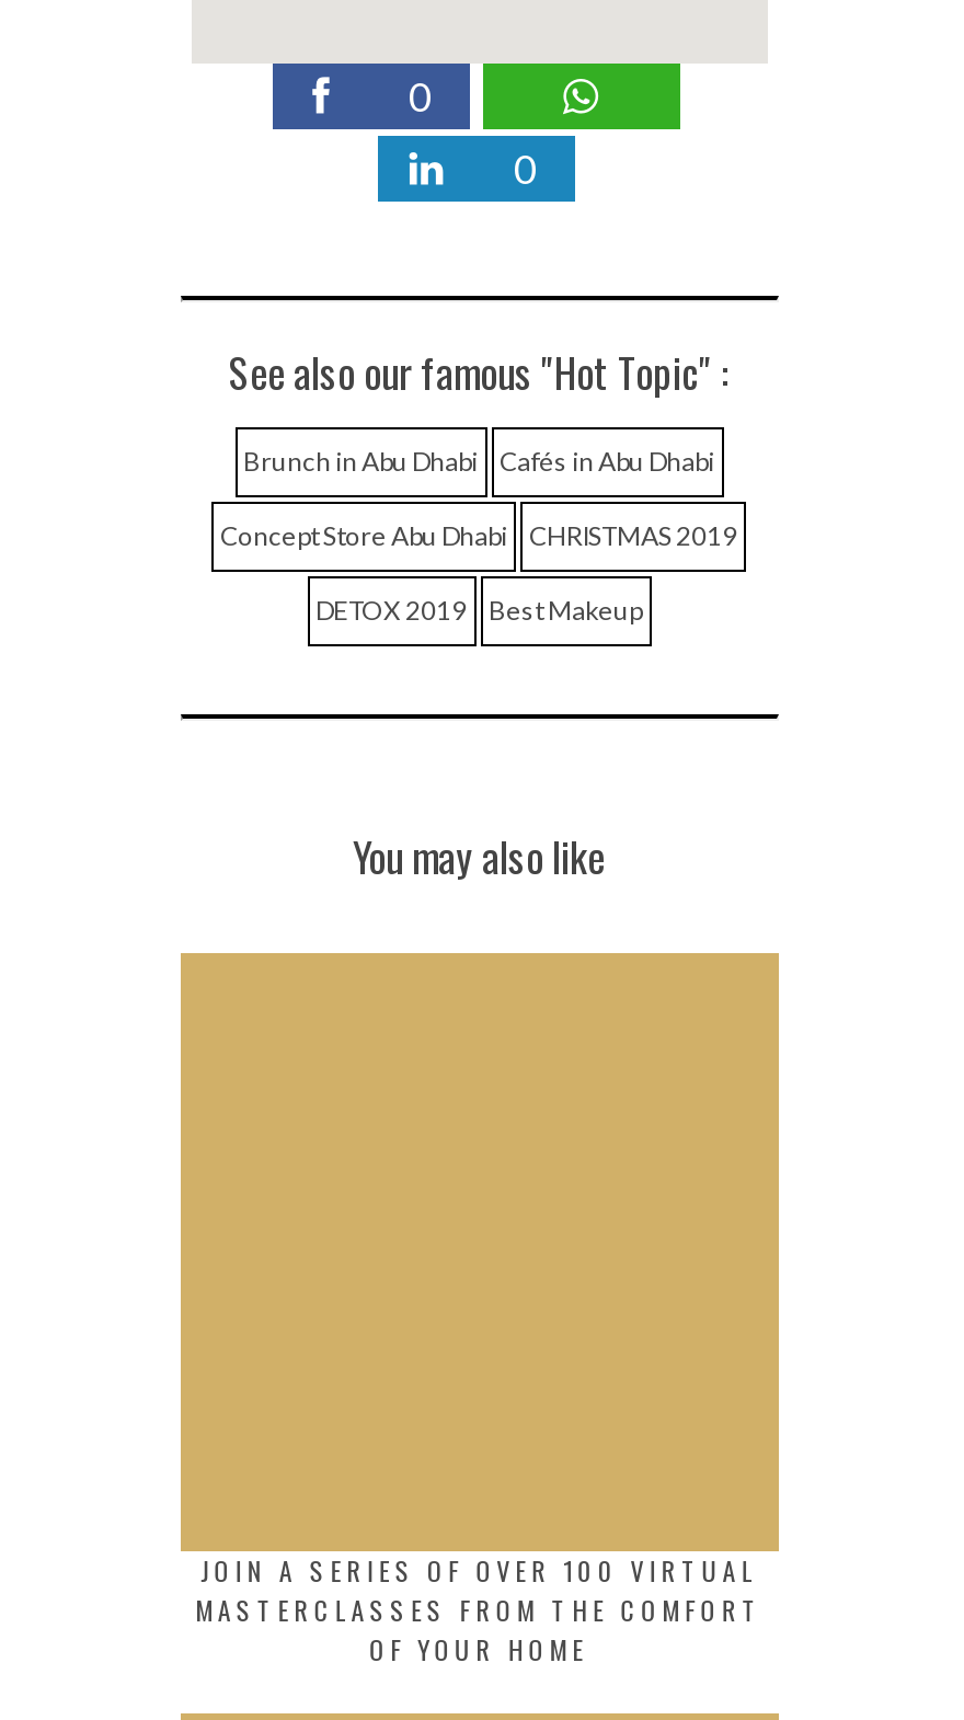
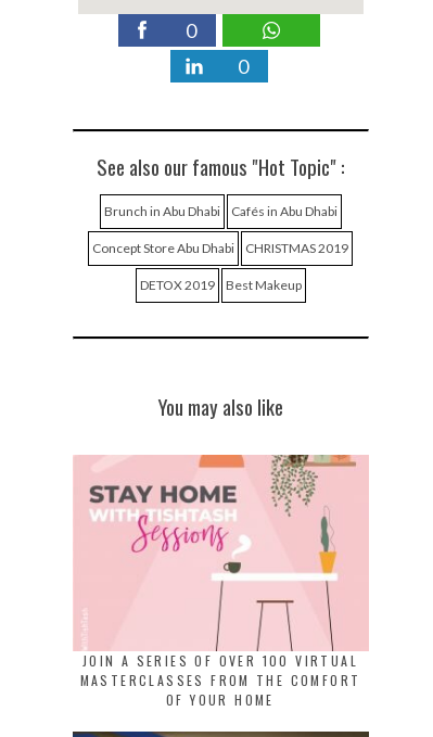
+ [image]
